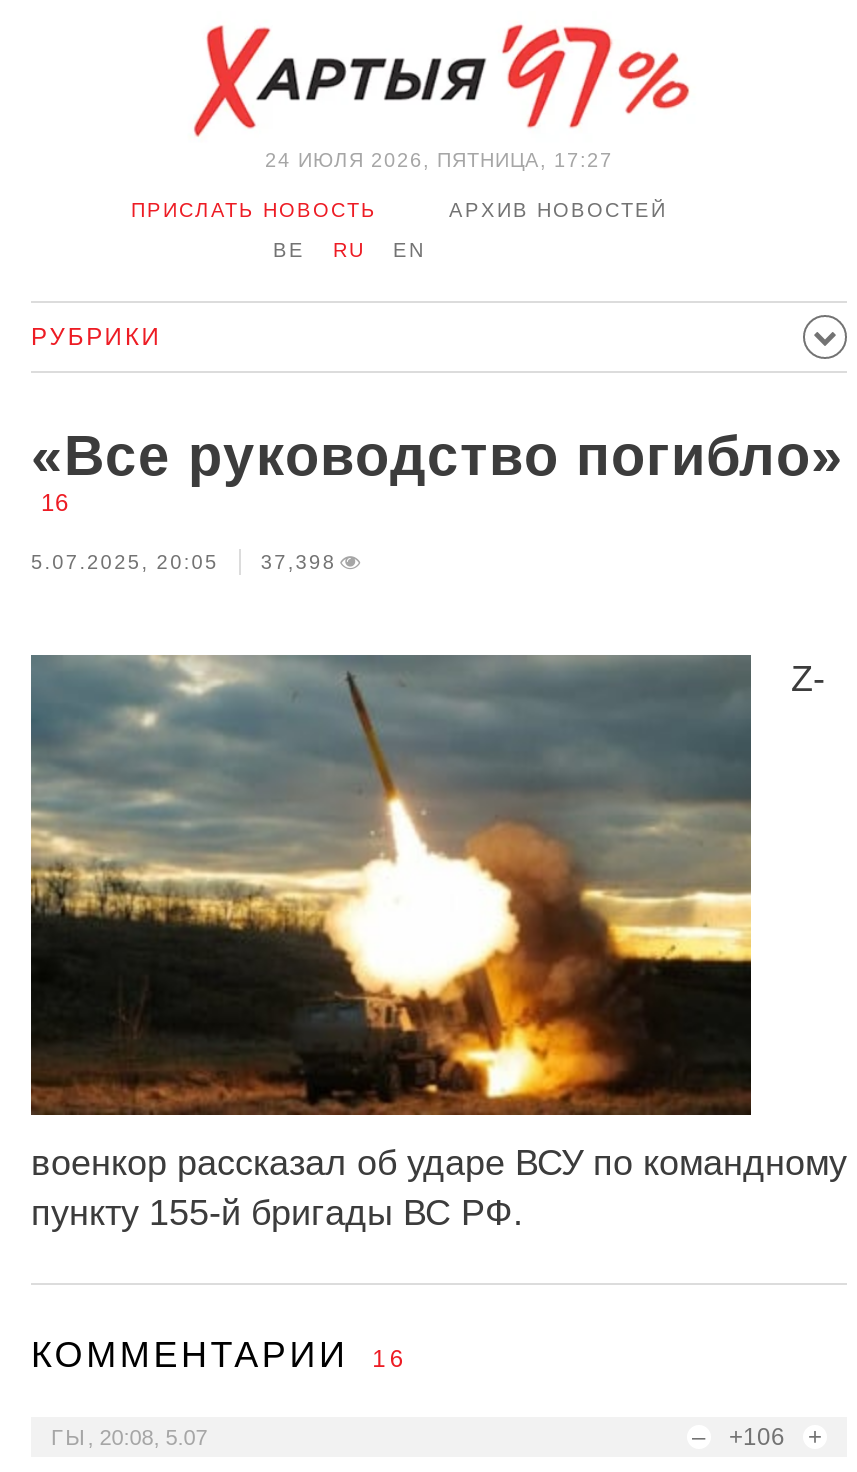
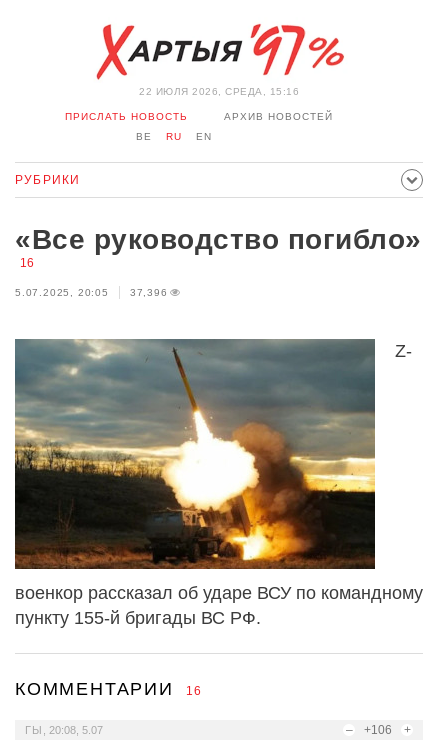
- 24 ИЮЛЯ 2026, ПЯТНИЦА, 17:27
+ 22 ИЮЛЯ 2026, СРЕДА, 15:16

- 5.07.2025, 20:05 37,398
+ 5.07.2025, 20:05 37,396
